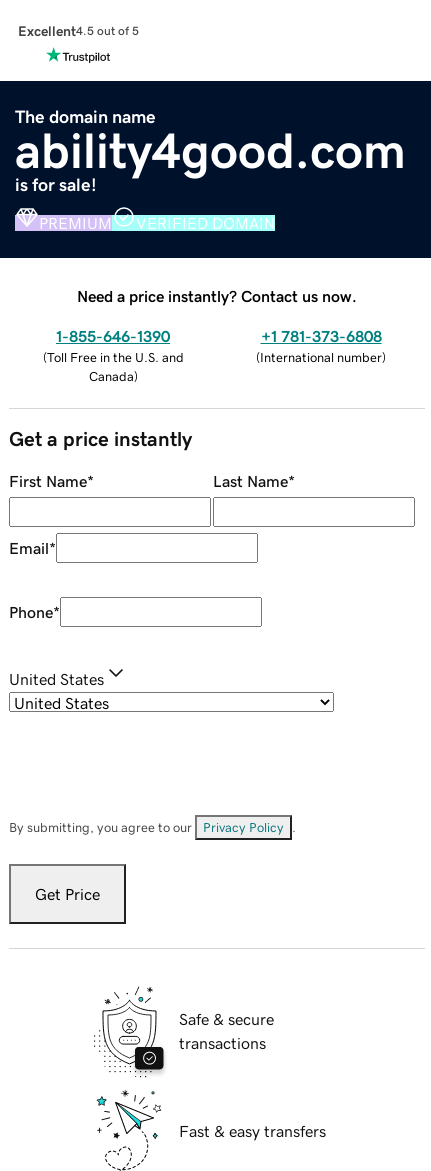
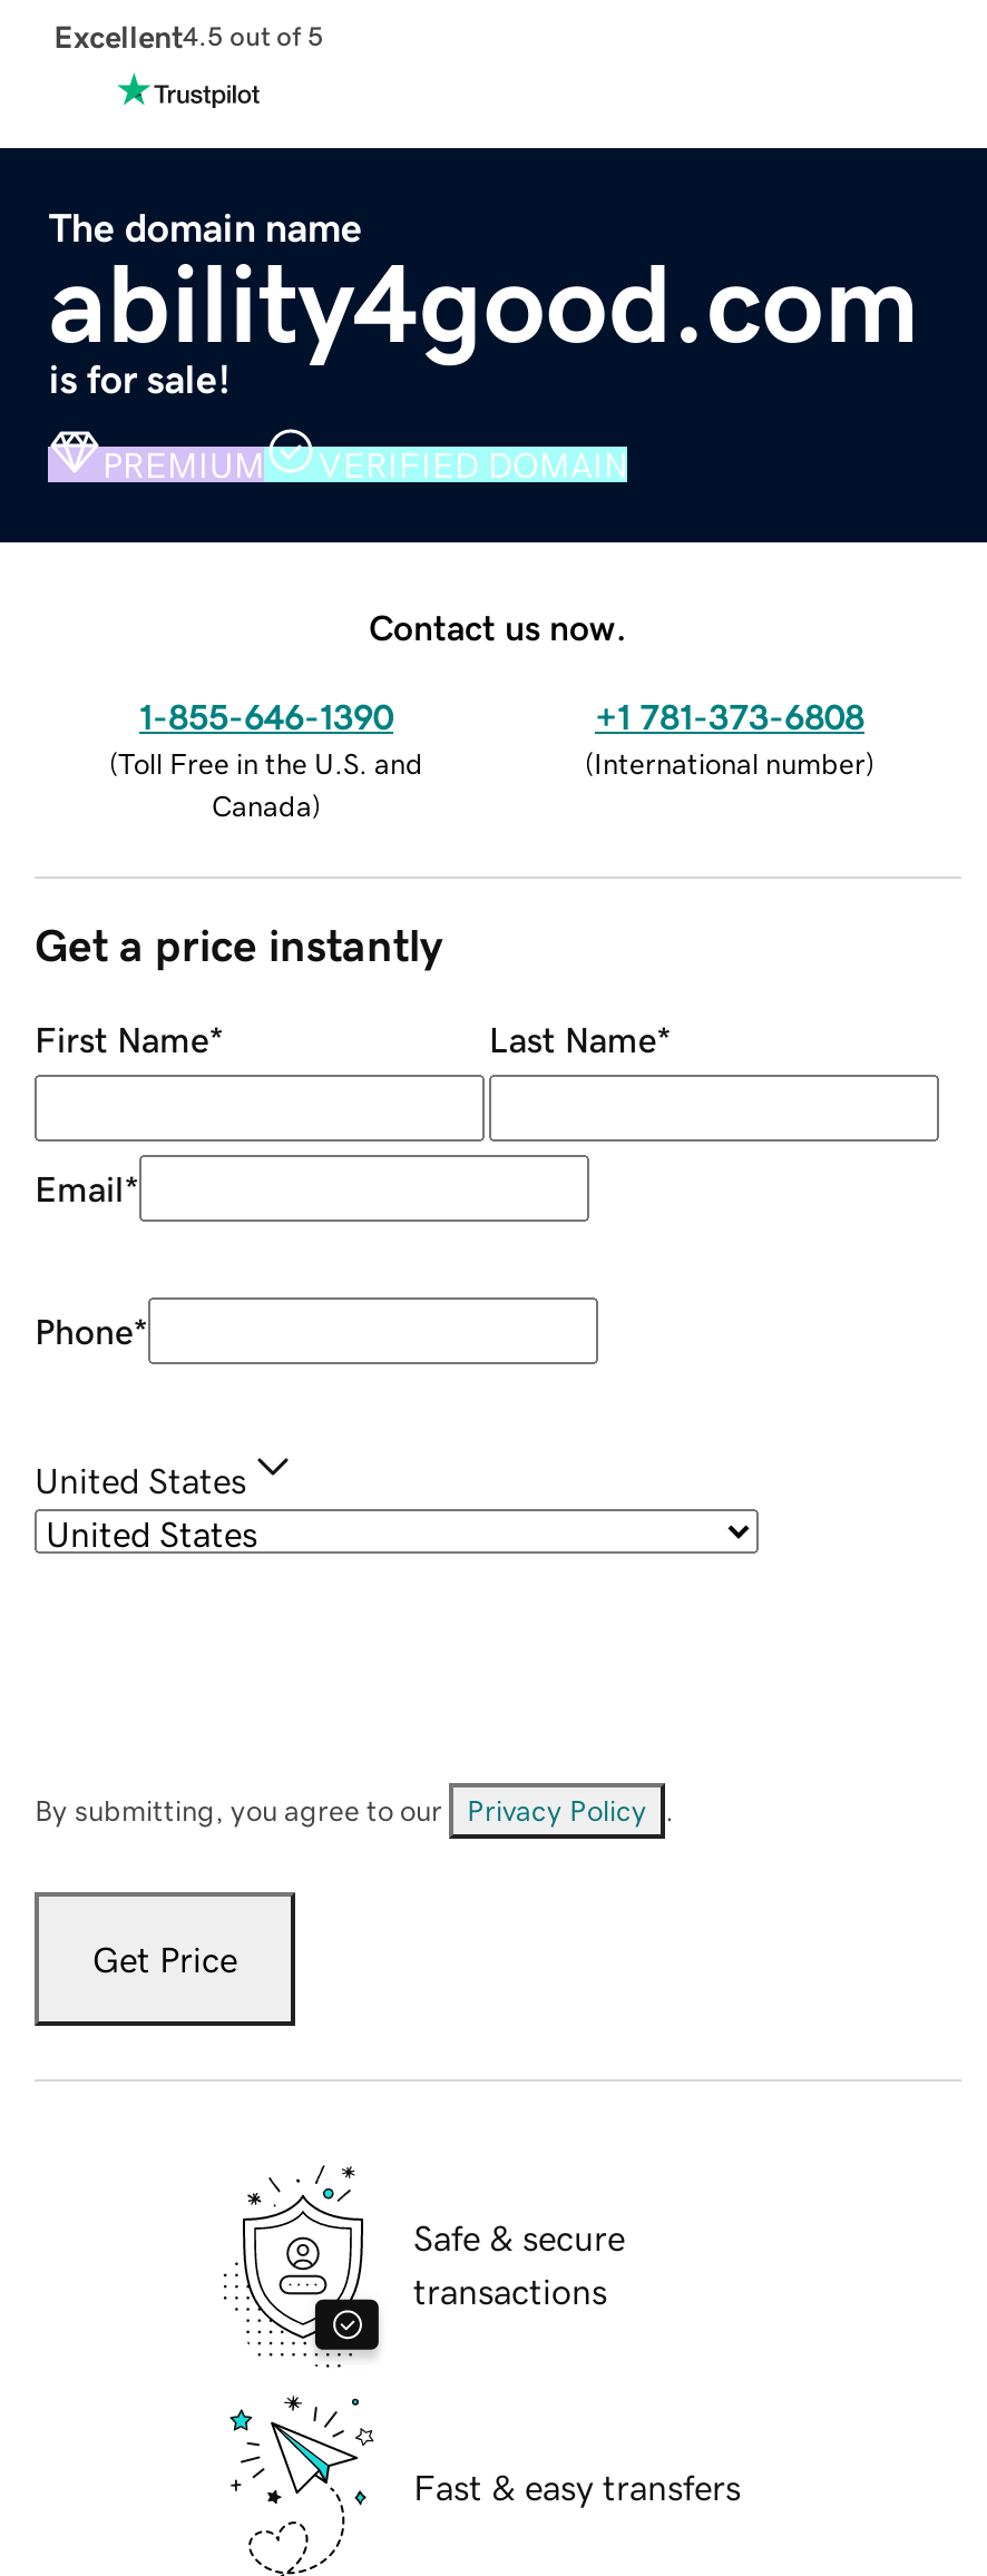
- Need a price instantly? Contact us now.
+ Contact us now.
